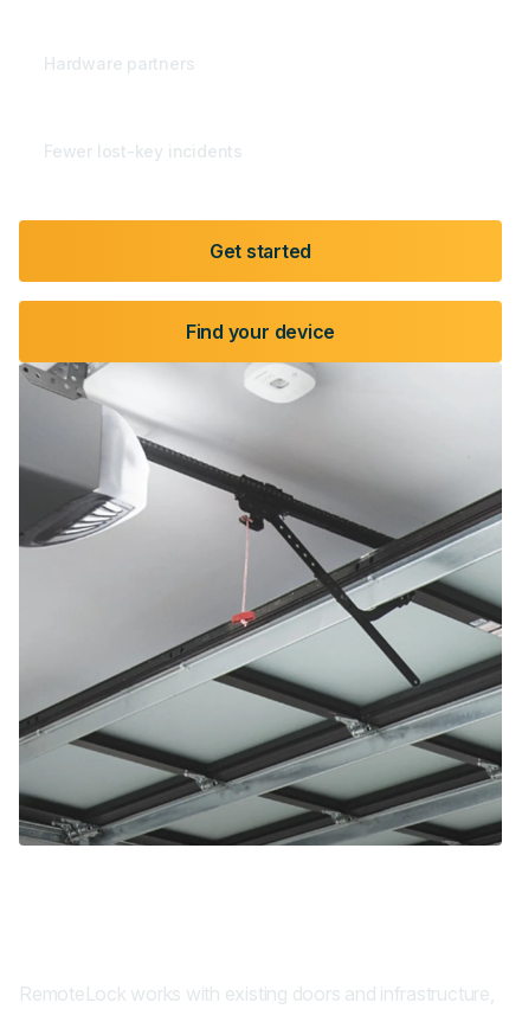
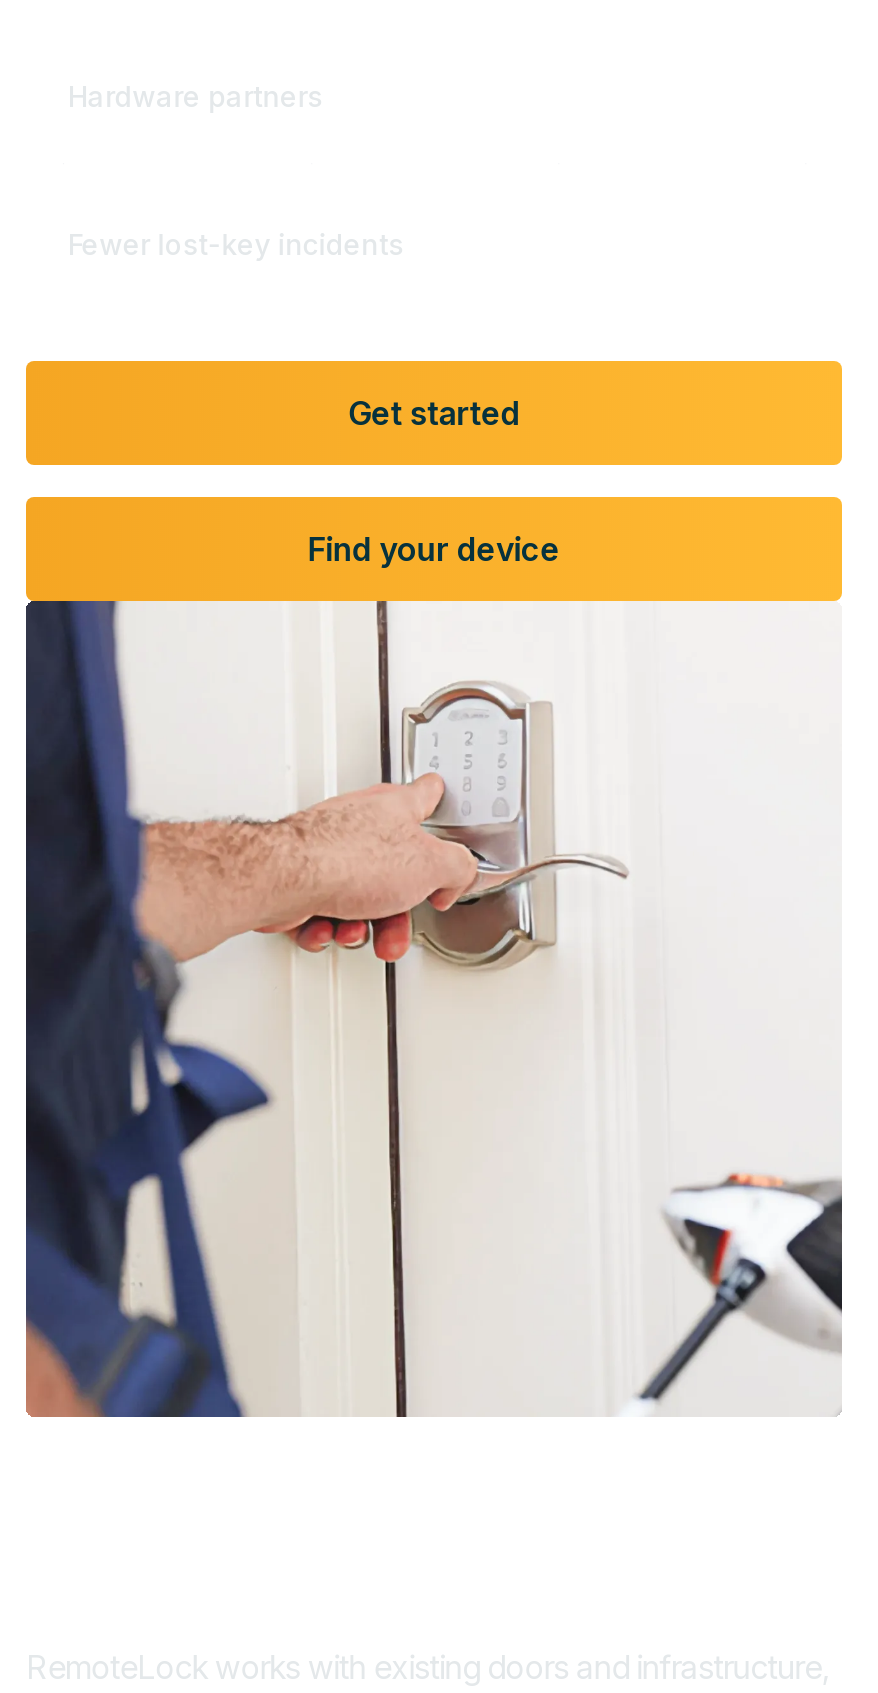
- [image]
+ [image]
